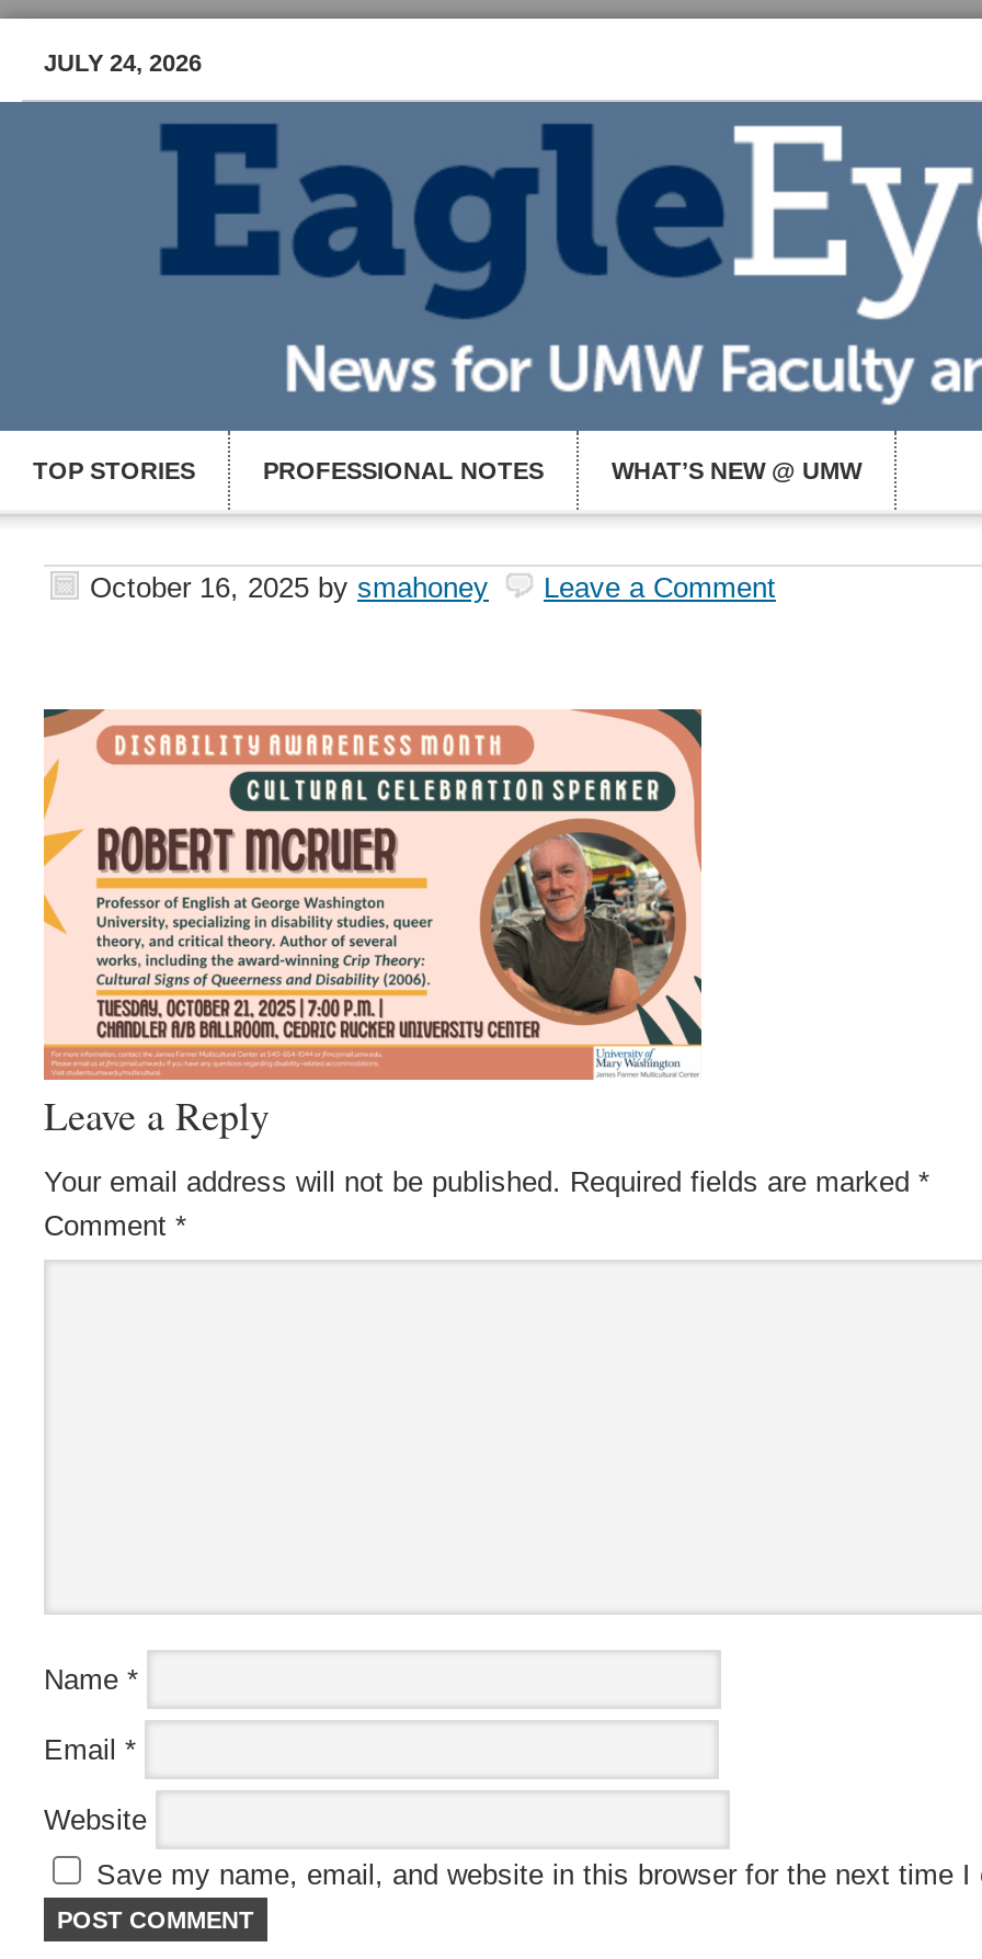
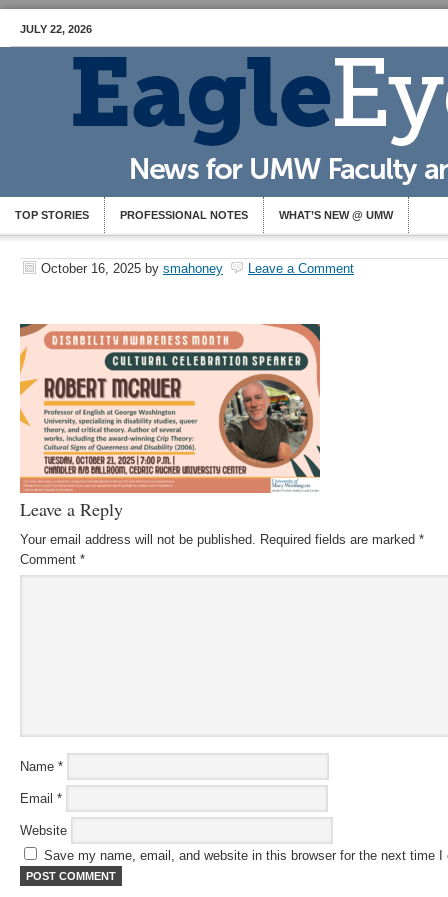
- JULY 24, 2026
+ JULY 22, 2026
